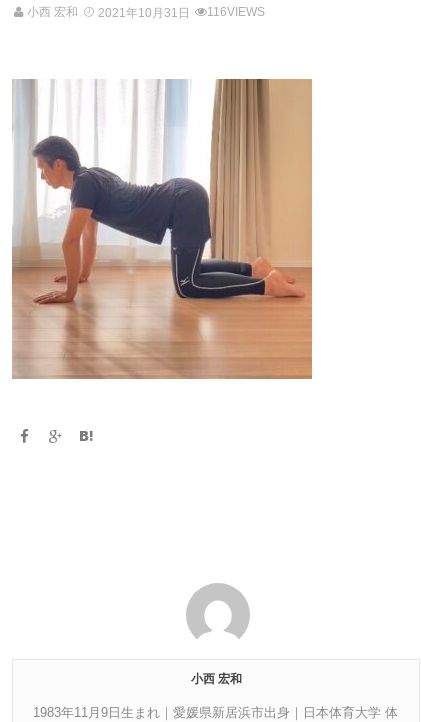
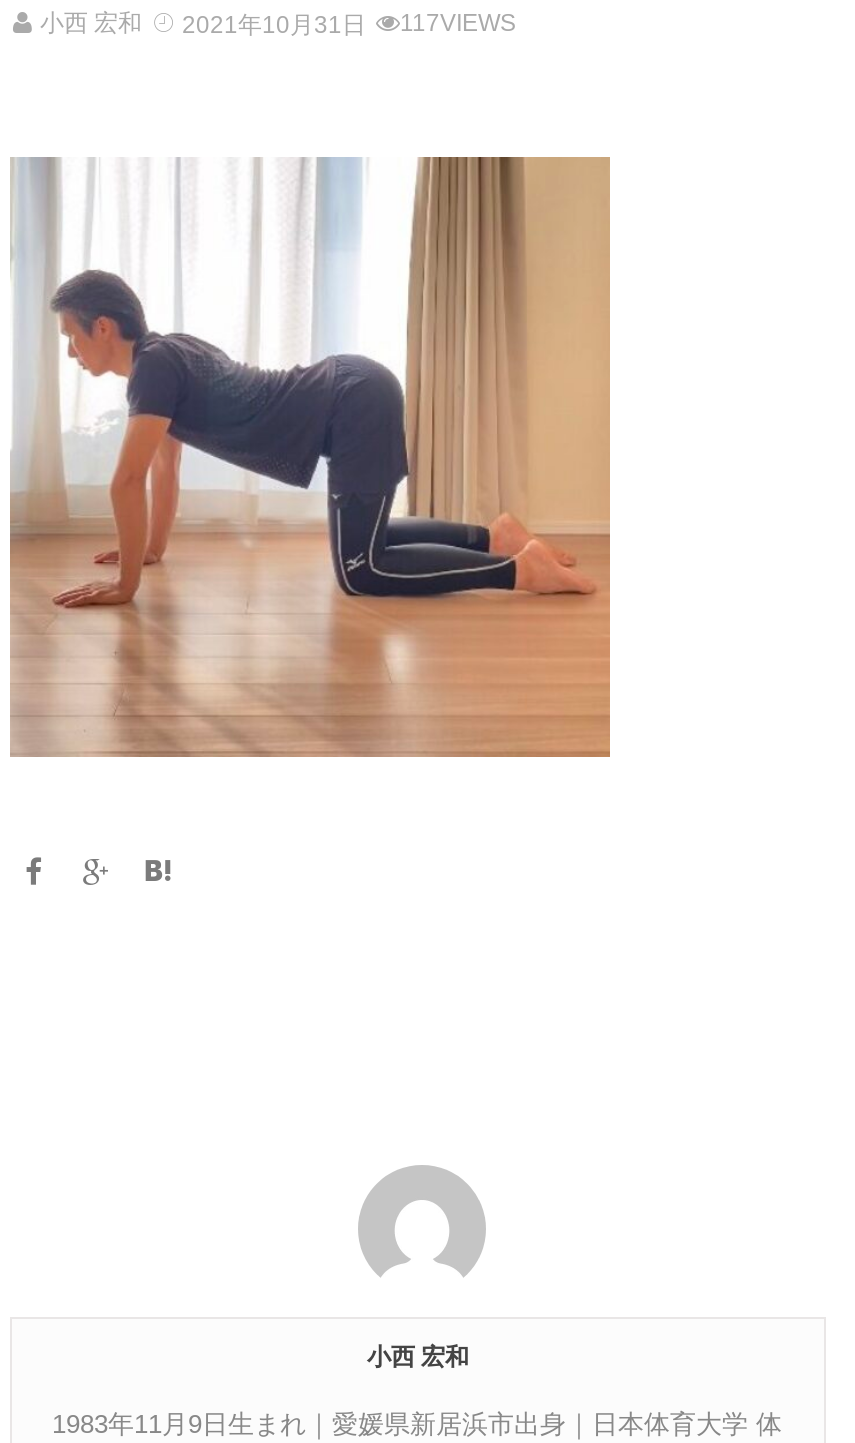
- 小西 宏和 2021年10月31日 116VIEWS
+ 小西 宏和 2021年10月31日 117VIEWS
